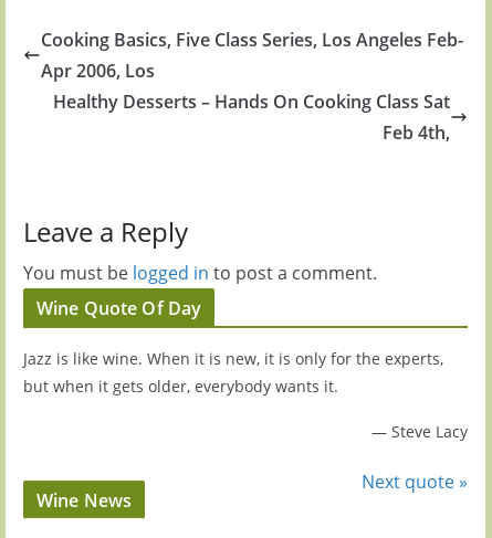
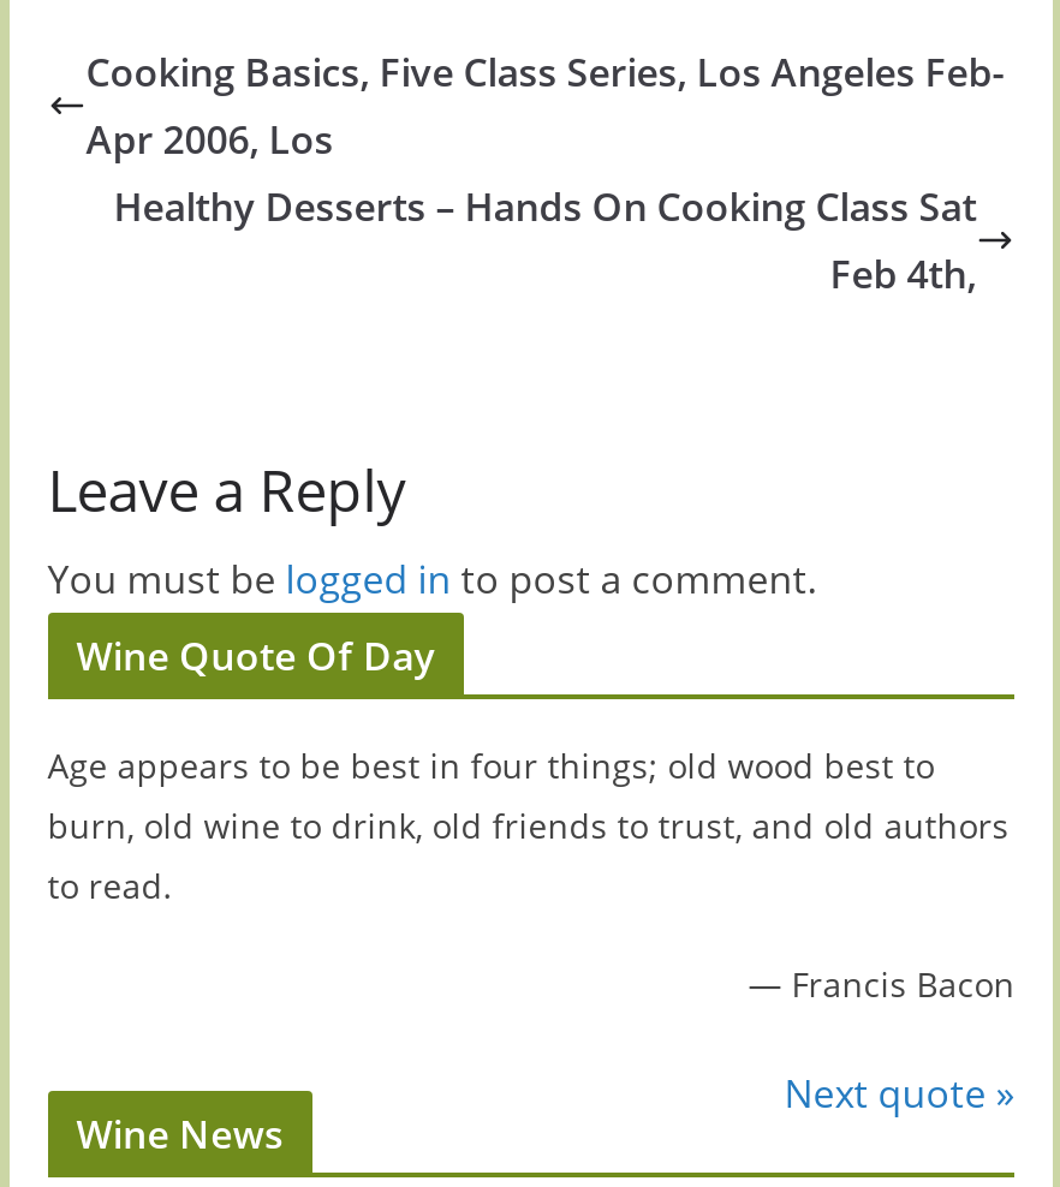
- Jazz is like wine. When it is new, it is only for the experts,
- but when it gets older, everybody wants it.
+ Age appears to be best in four things; old wood best to
+ burn, old wine to drink, old friends to trust, and old authors
+ to read.

- — Steve Lacy
+ — Francis Bacon
